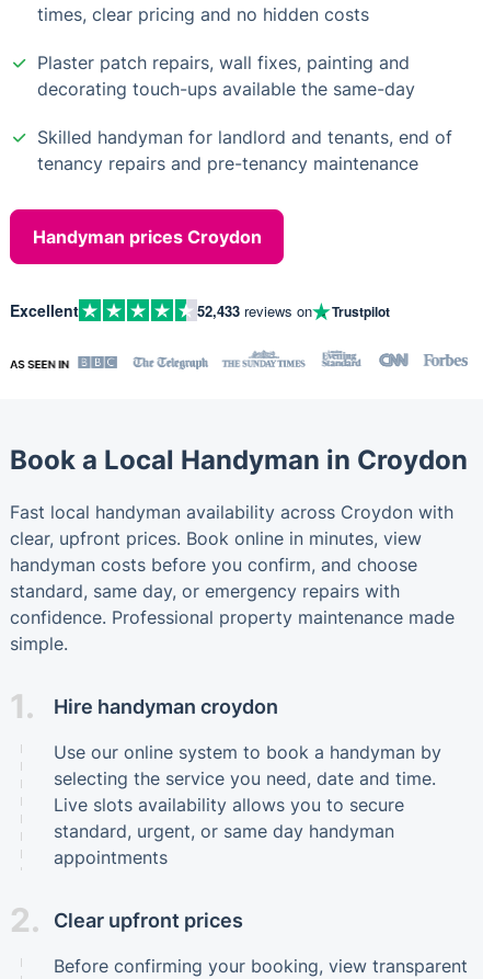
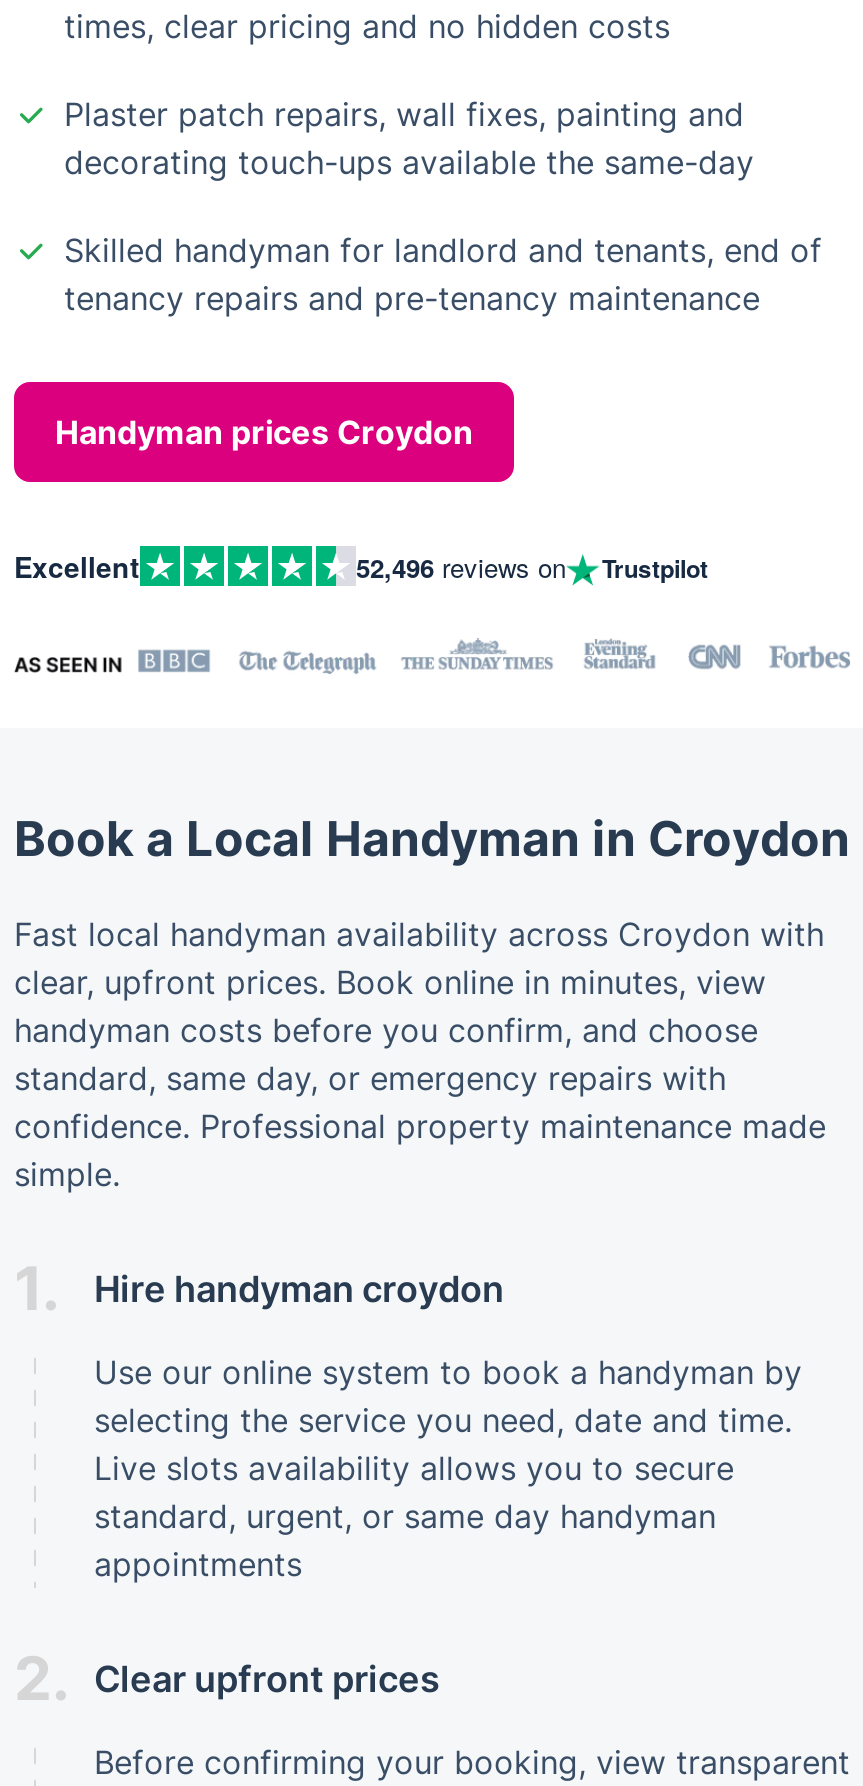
- 52,433 reviews on Trustpilot
+ 52,496 reviews on Trustpilot
